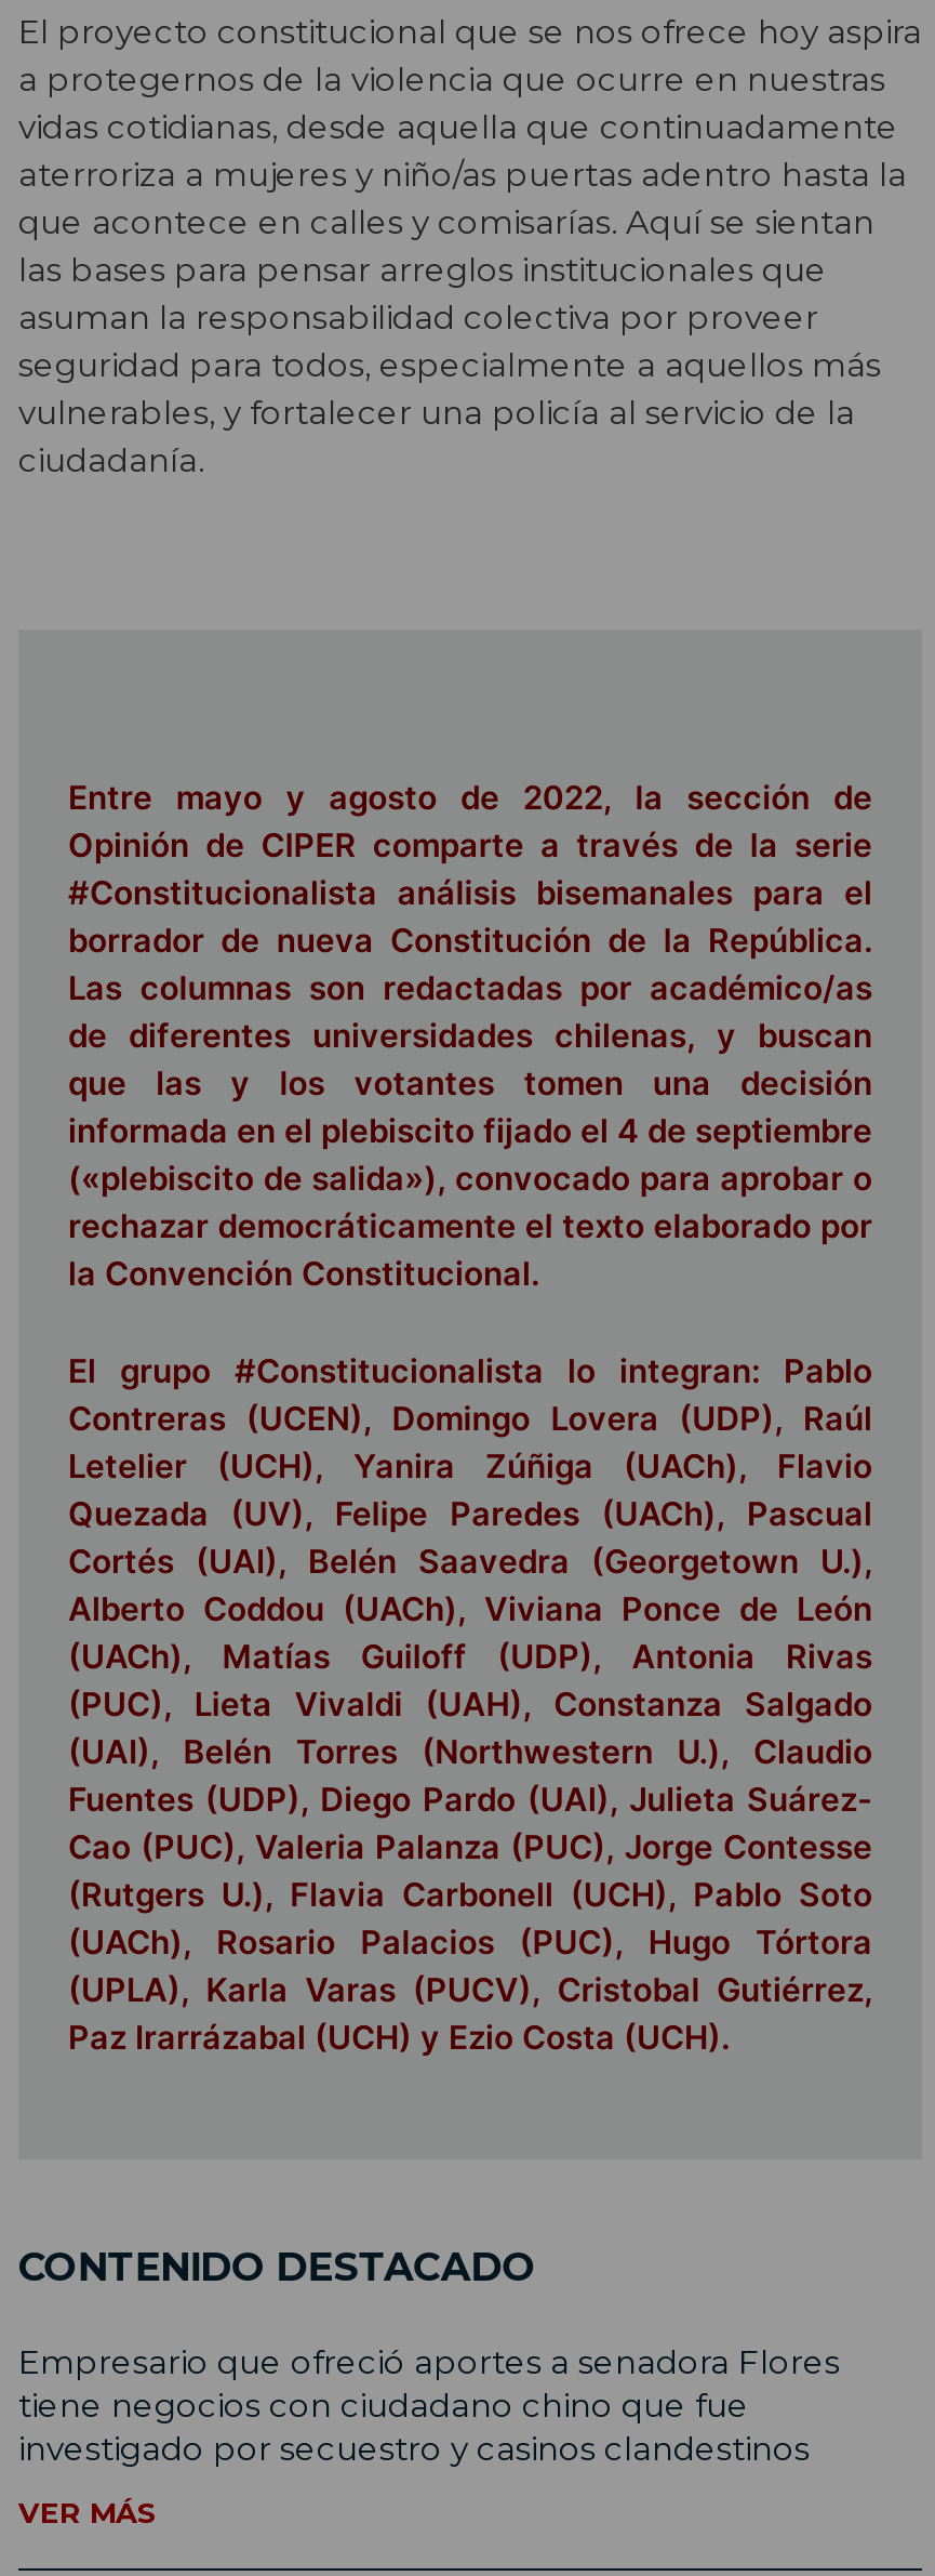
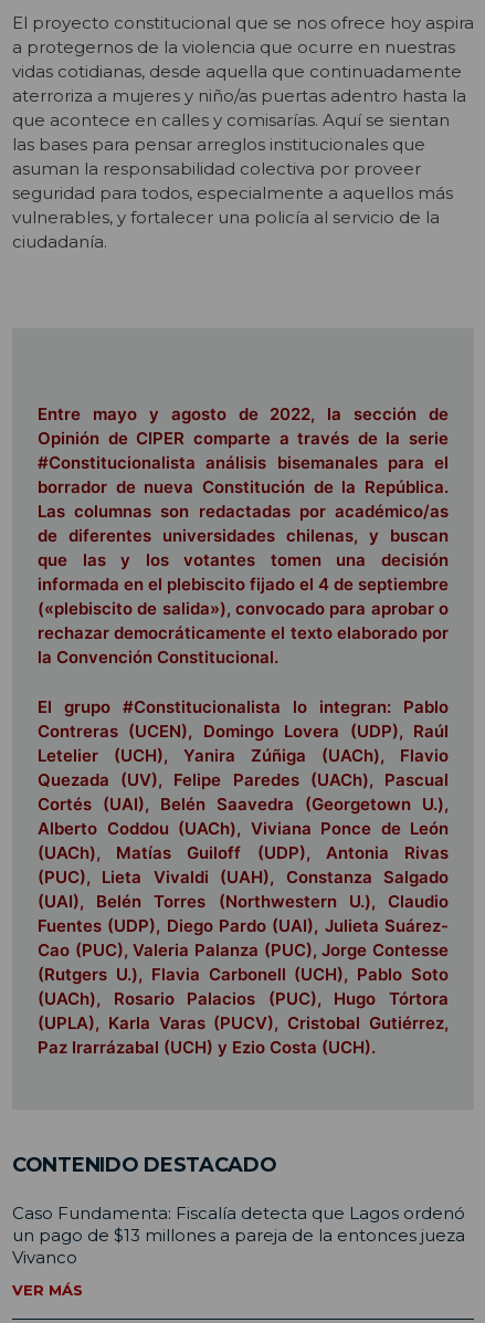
- Empresario que ofreció aportes a senadora Flores
- tiene negocios con ciudadano chino que fue
- investigado por secuestro y casinos clandestinos
+ Caso Fundamenta: Fiscalía detecta que Lagos ordenó
+ un pago de $13 millones a pareja de la entonces jueza
+ Vivanco
